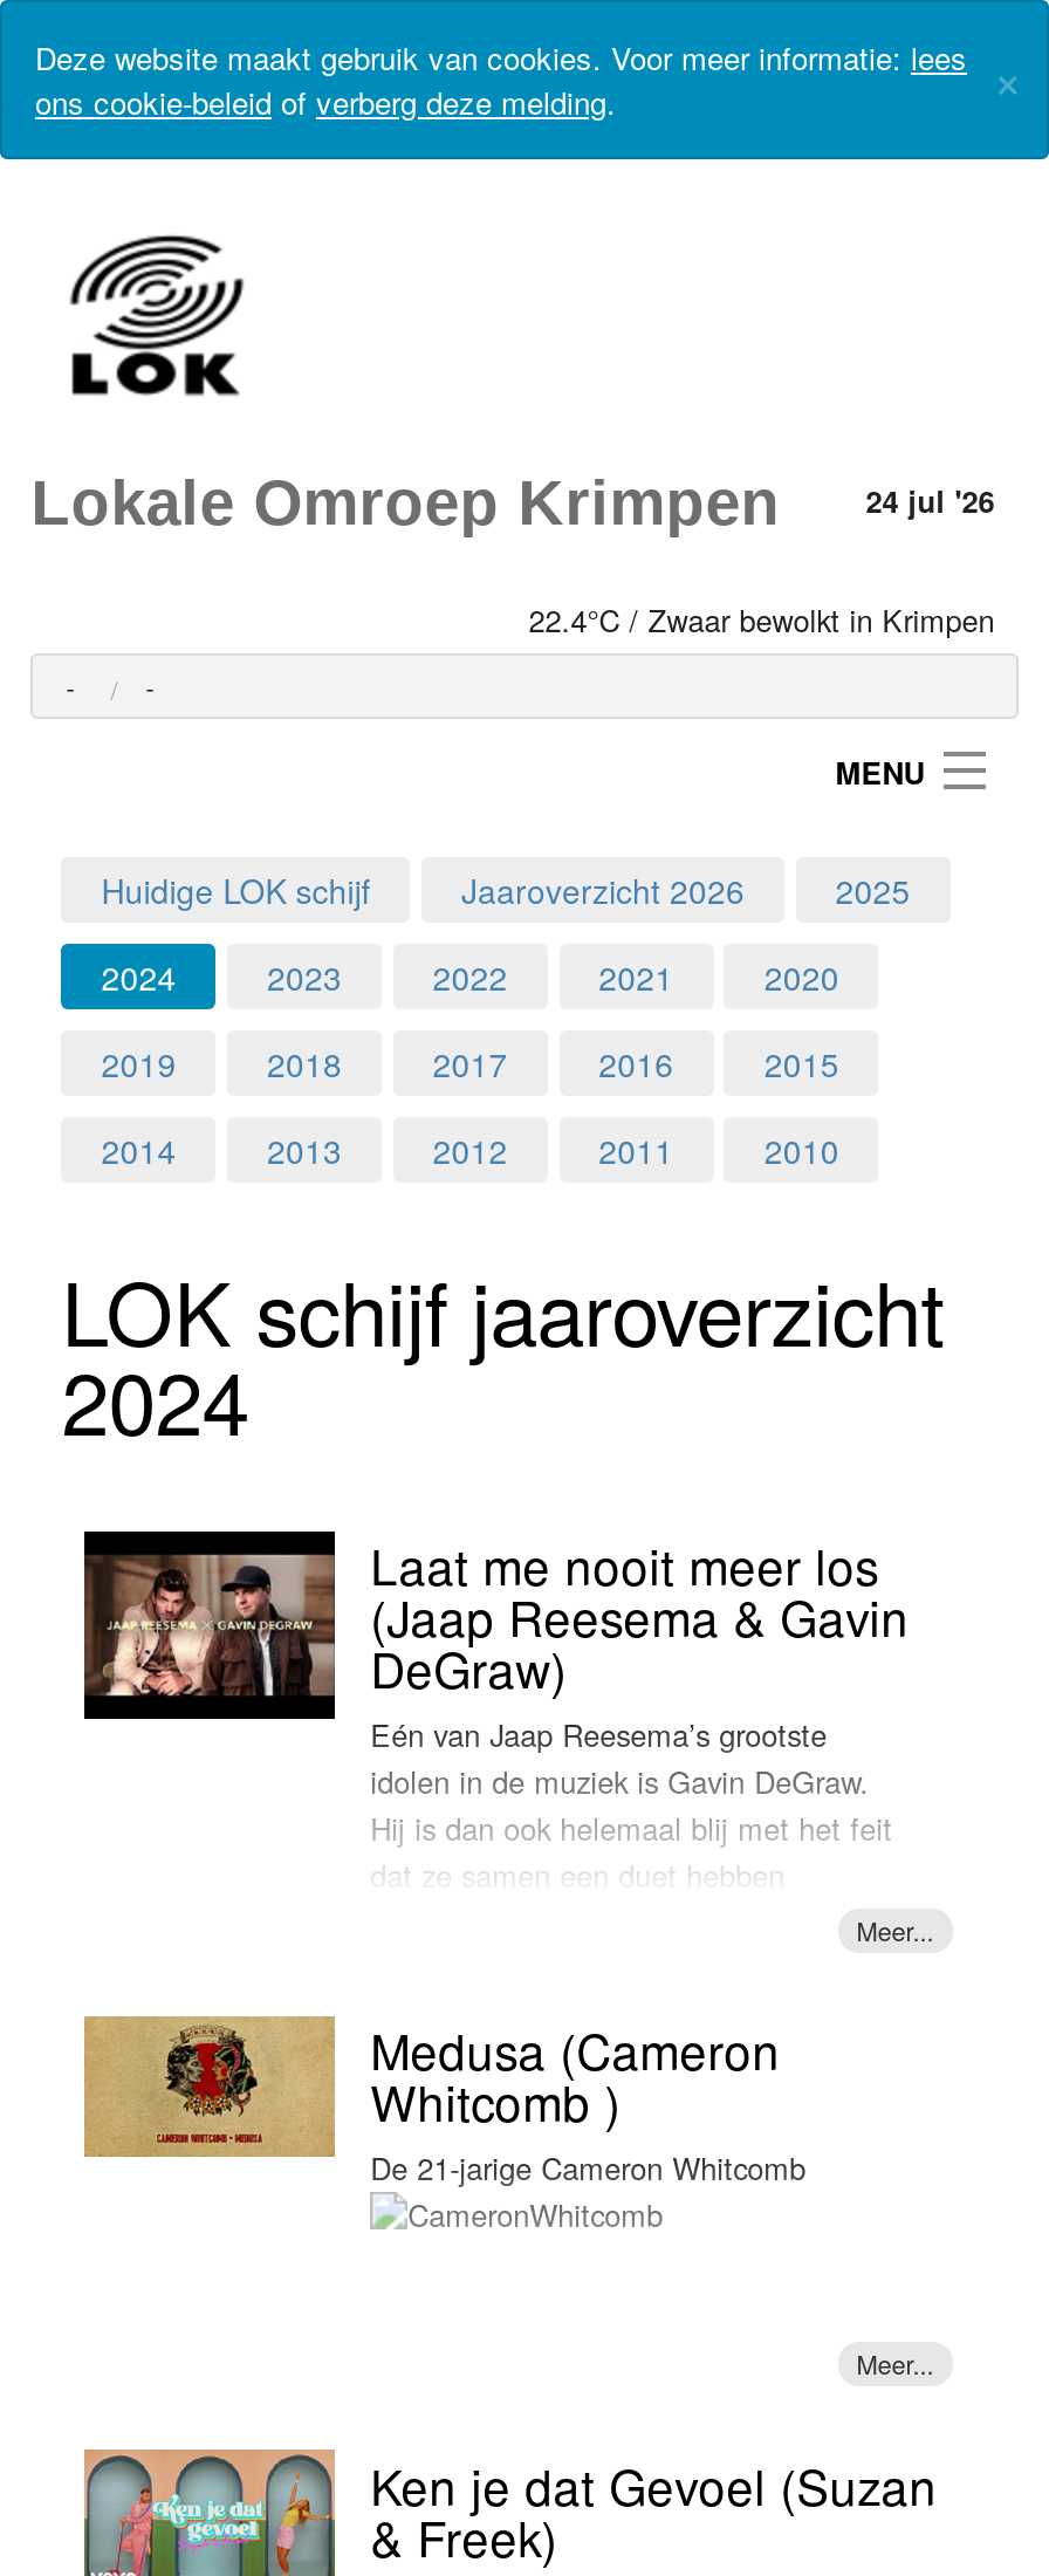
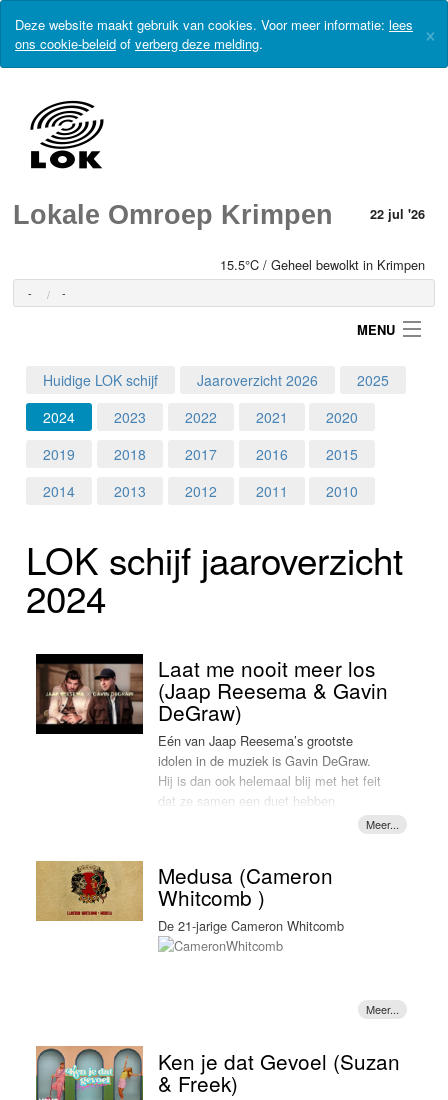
- 24 jul '26
+ 22 jul '26

- 22.4°C / Zwaar bewolkt in Krimpen
+ 15.5°C / Geheel bewolkt in Krimpen
